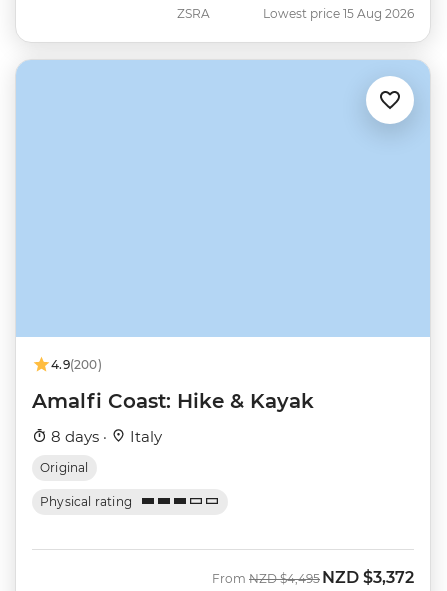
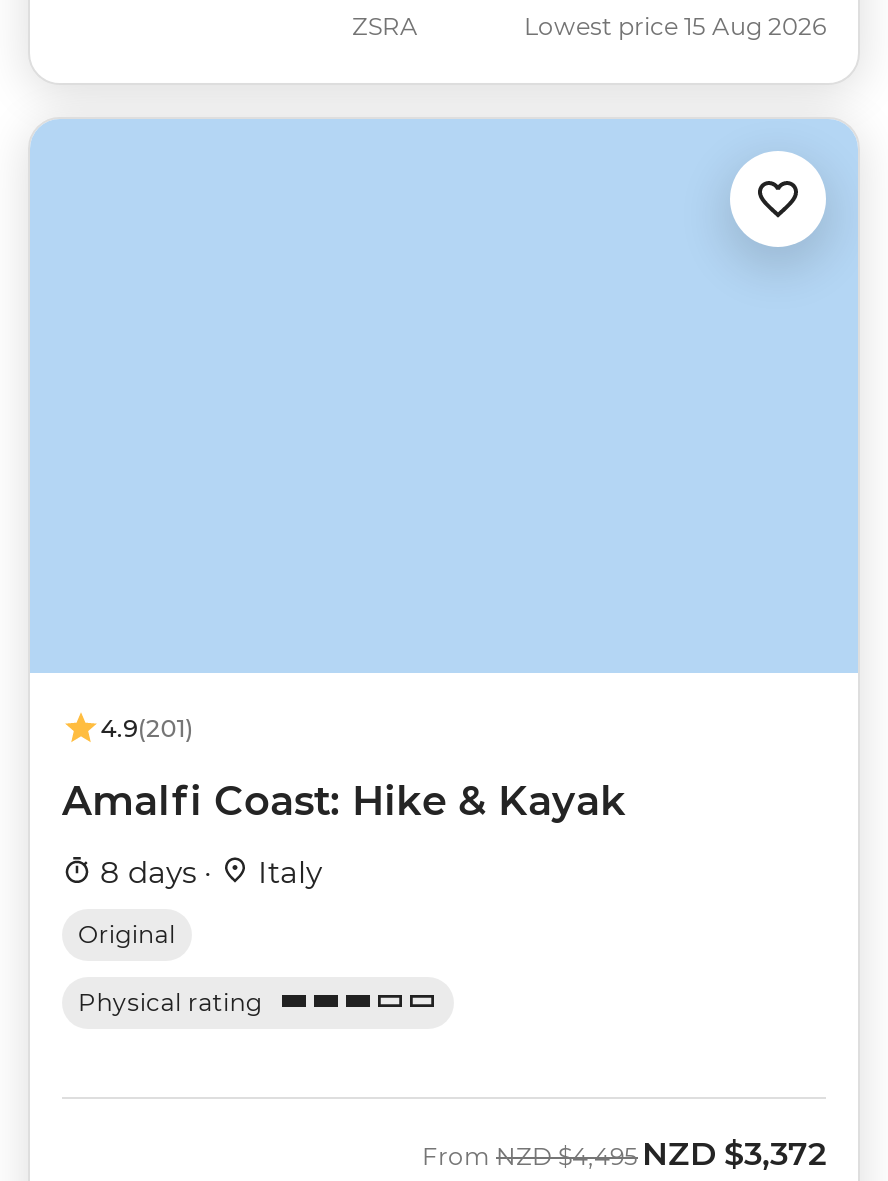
- 4.9(200)
+ 4.9(201)
